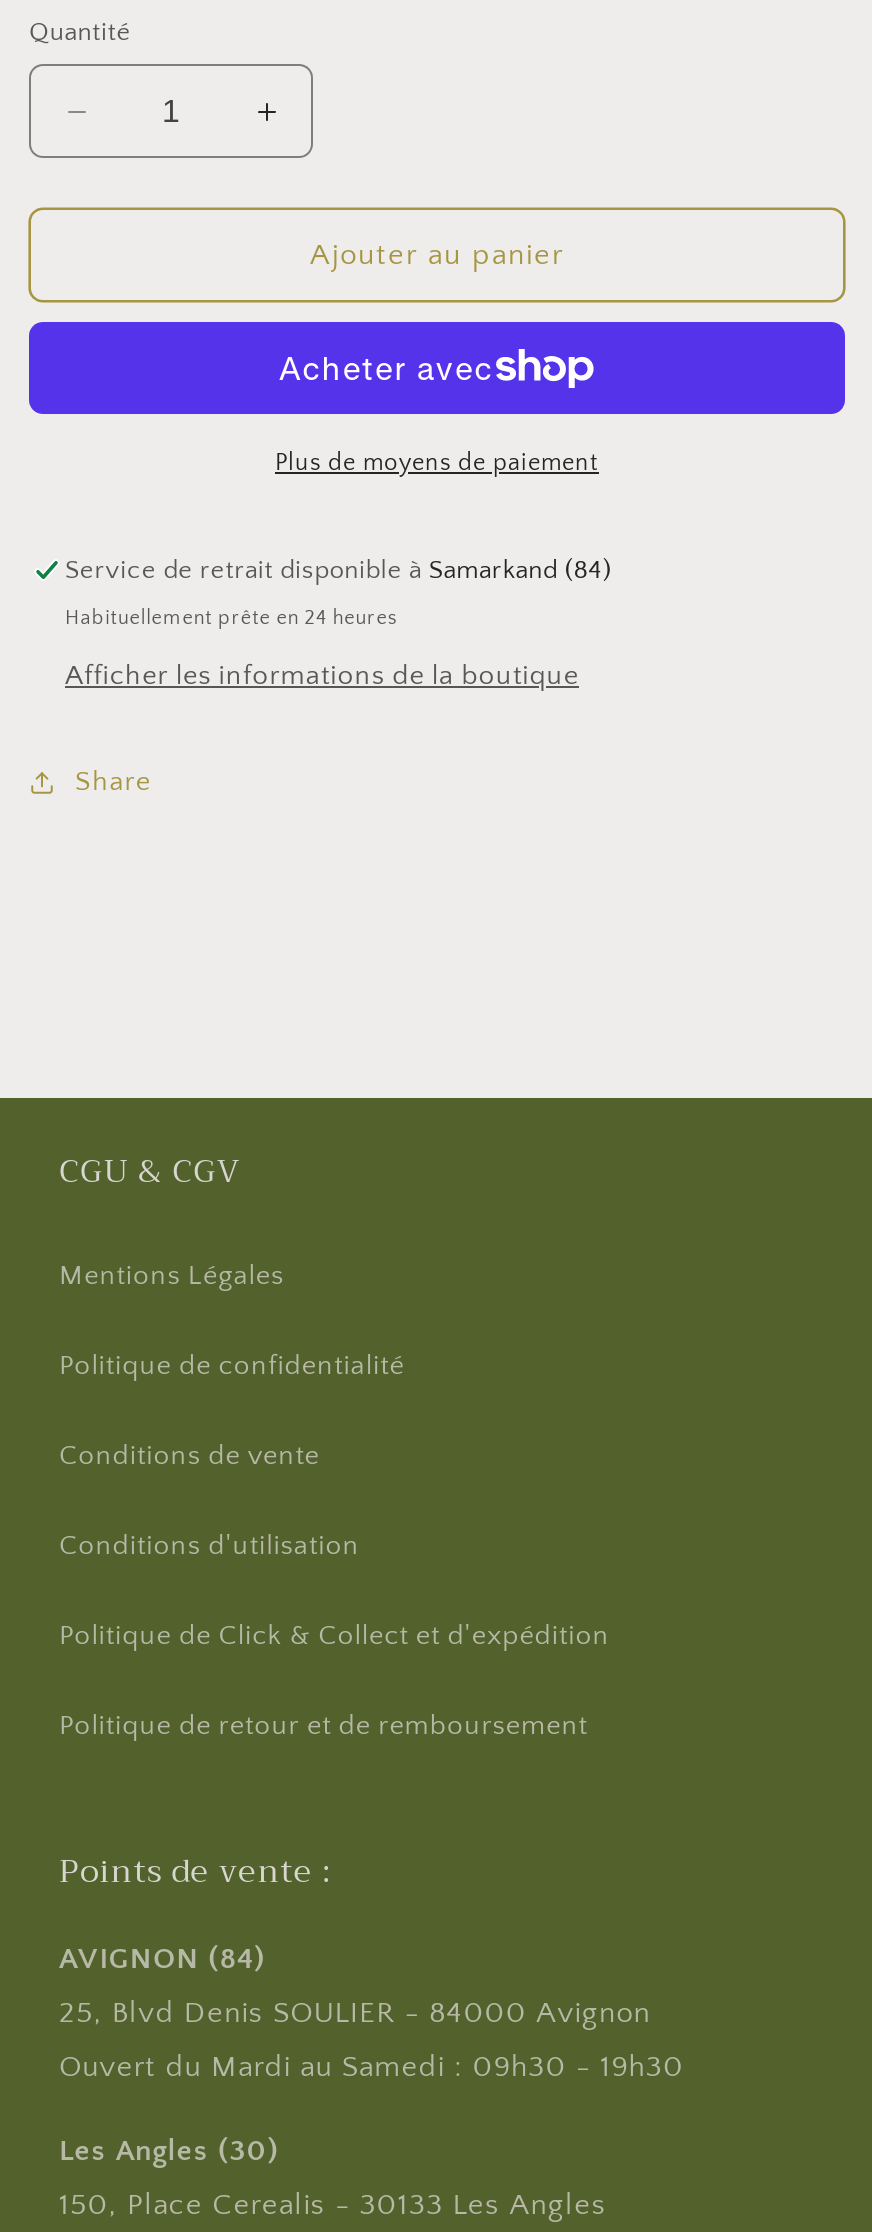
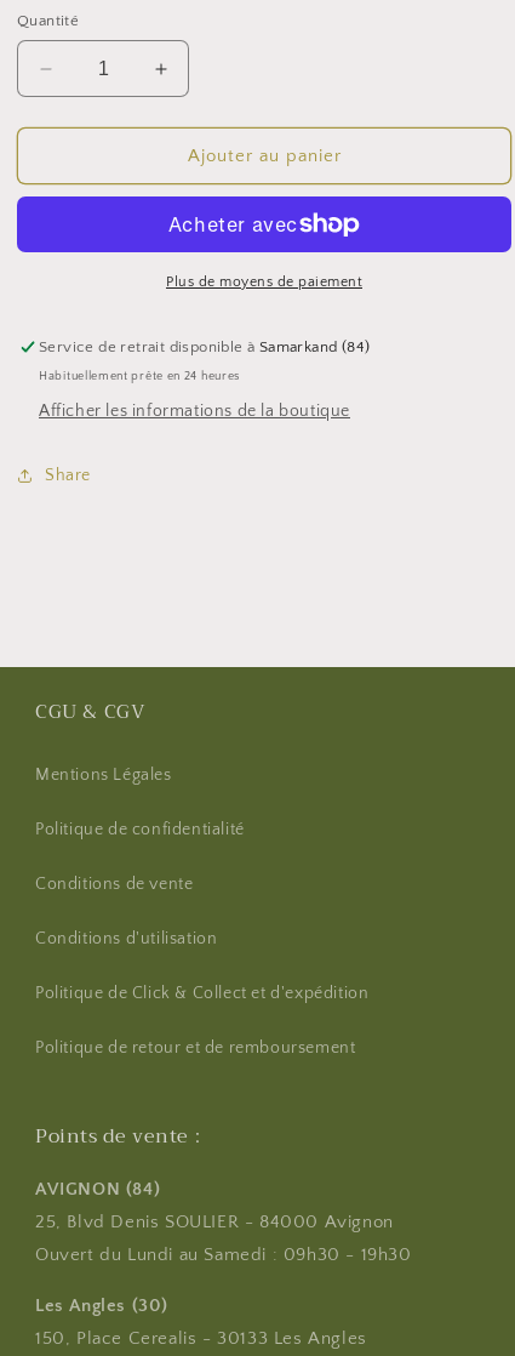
- Ouvert du Mardi au Samedi : 09h30 - 19h30
+ Ouvert du Lundi au Samedi : 09h30 - 19h30
